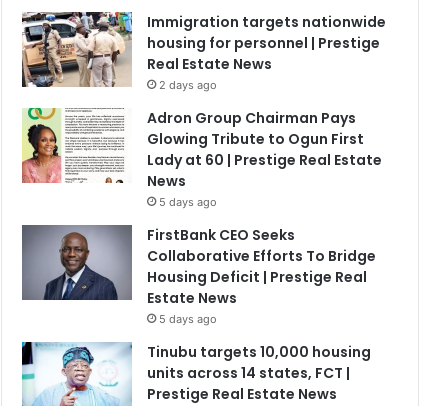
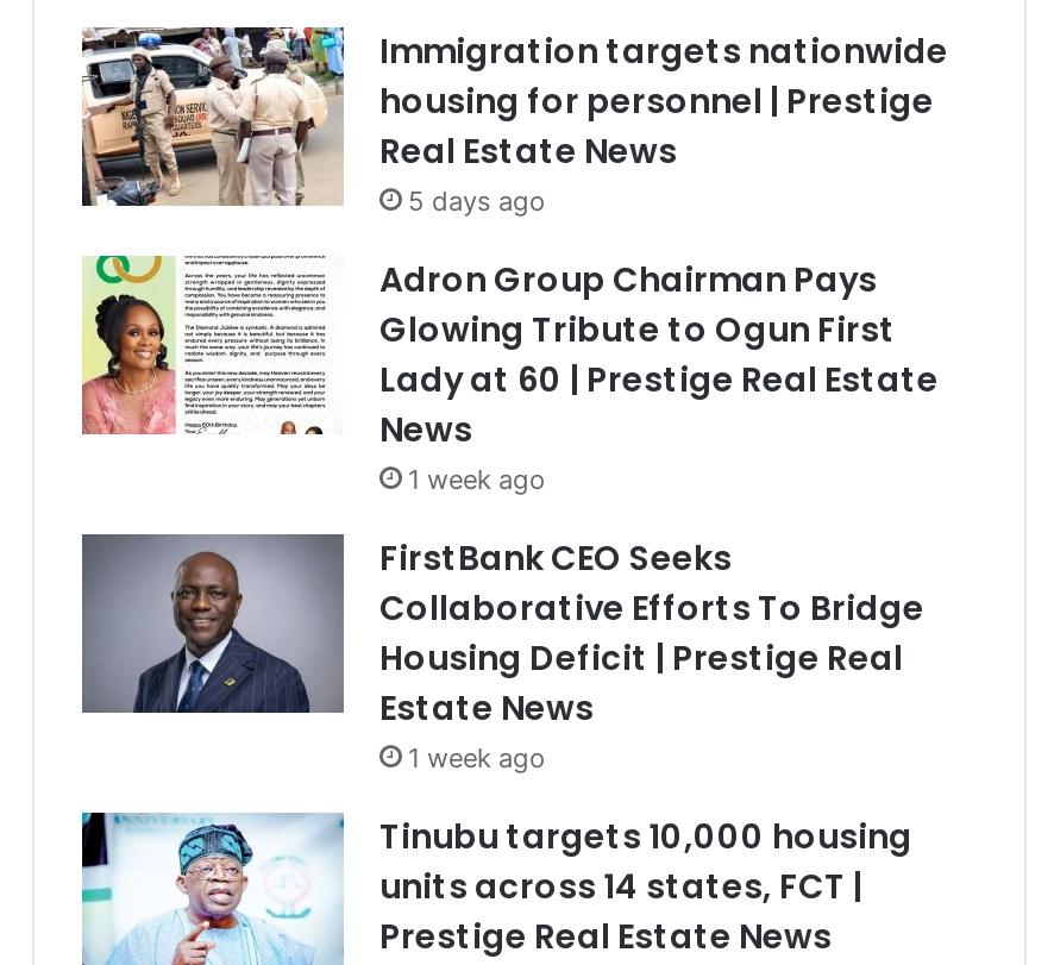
- 2 days ago
+ 5 days ago

- 5 days ago
+ 1 week ago

- 5 days ago
+ 1 week ago
